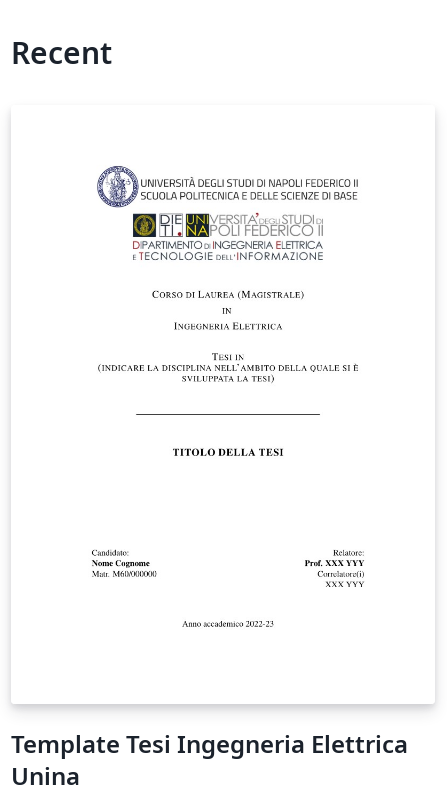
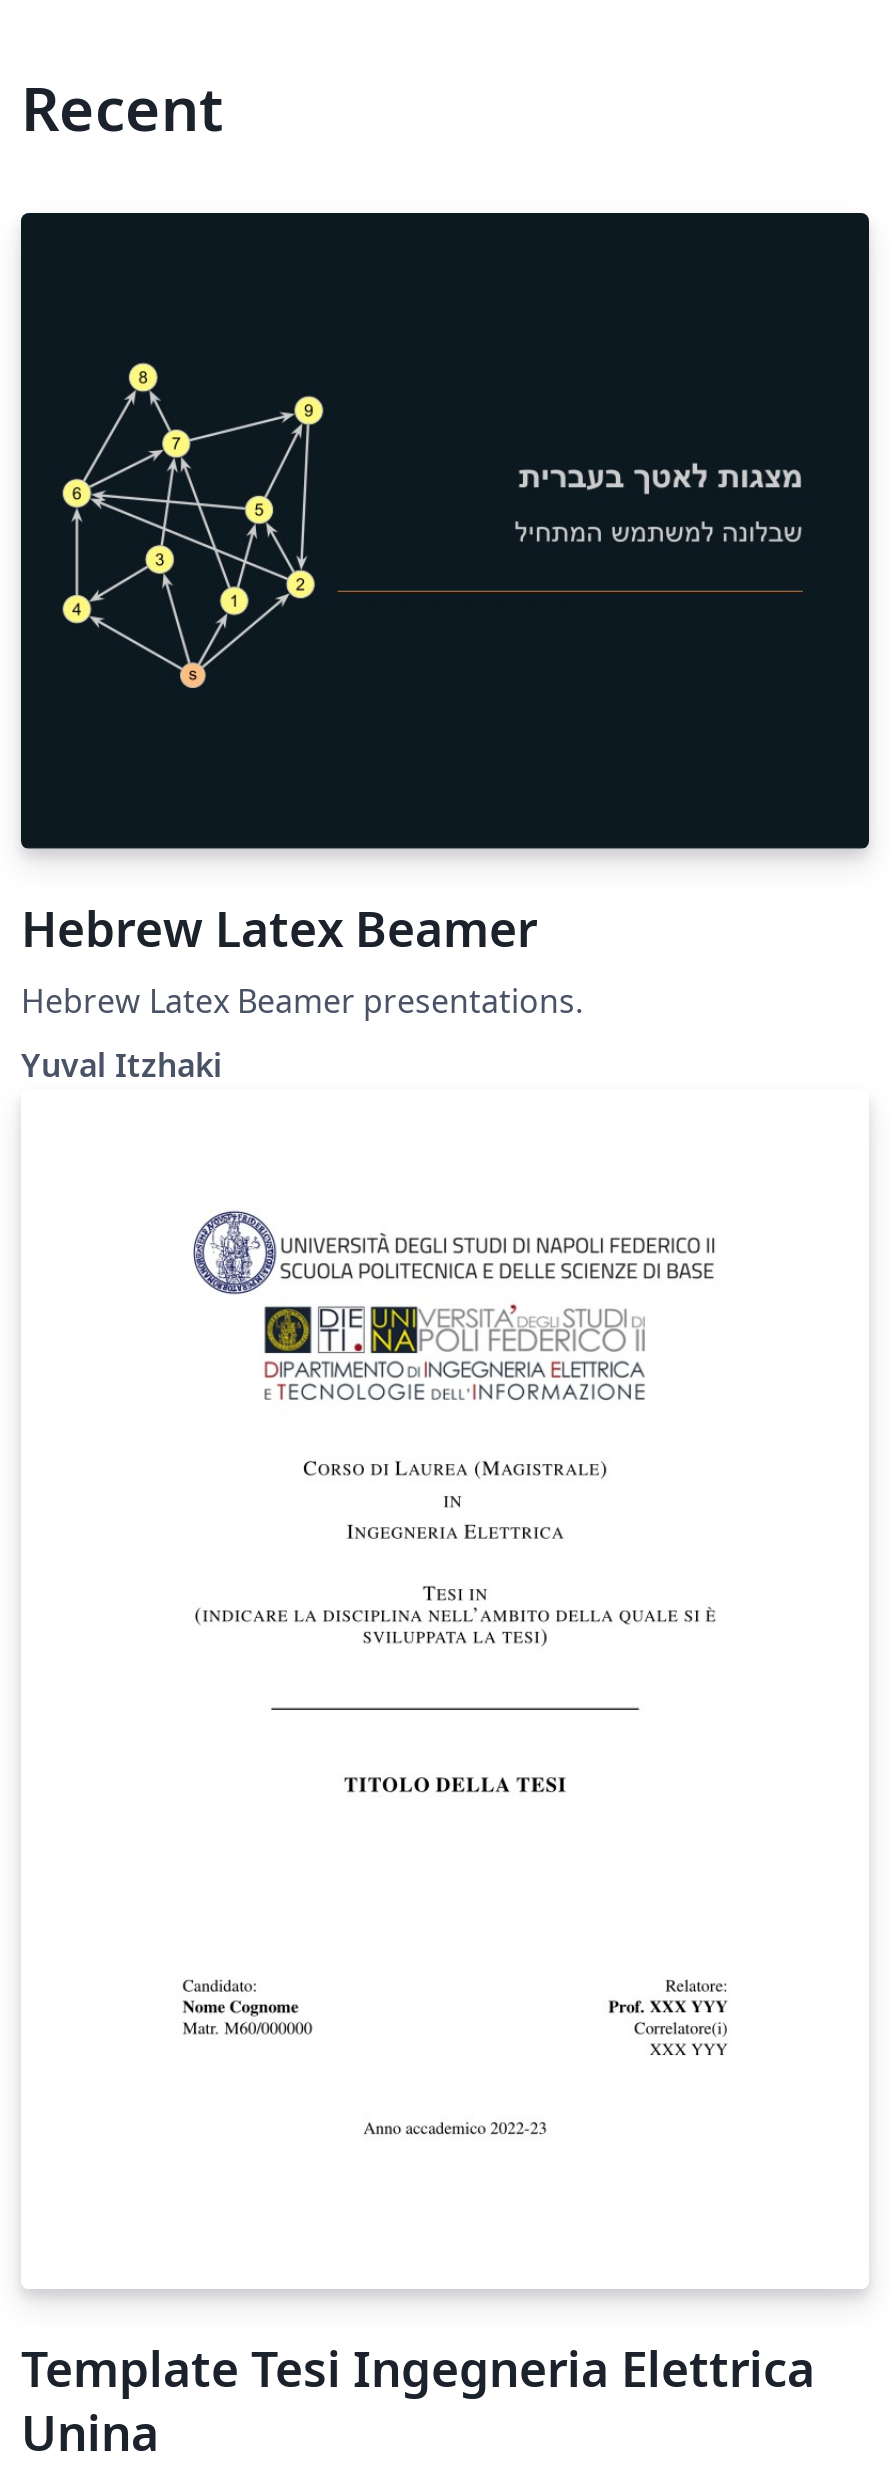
+ [image]
+ Hebrew Latex Beamer
+ Hebrew Latex Beamer presentations.
+ Yuval Itzhaki
